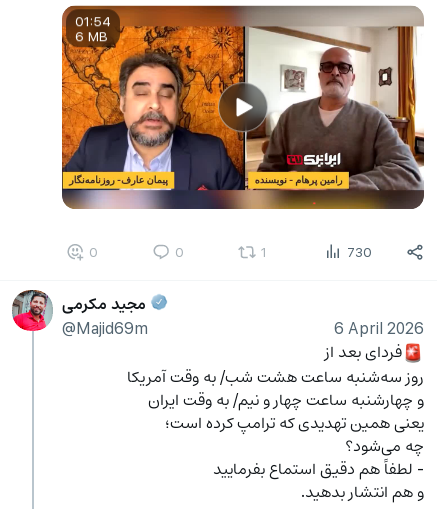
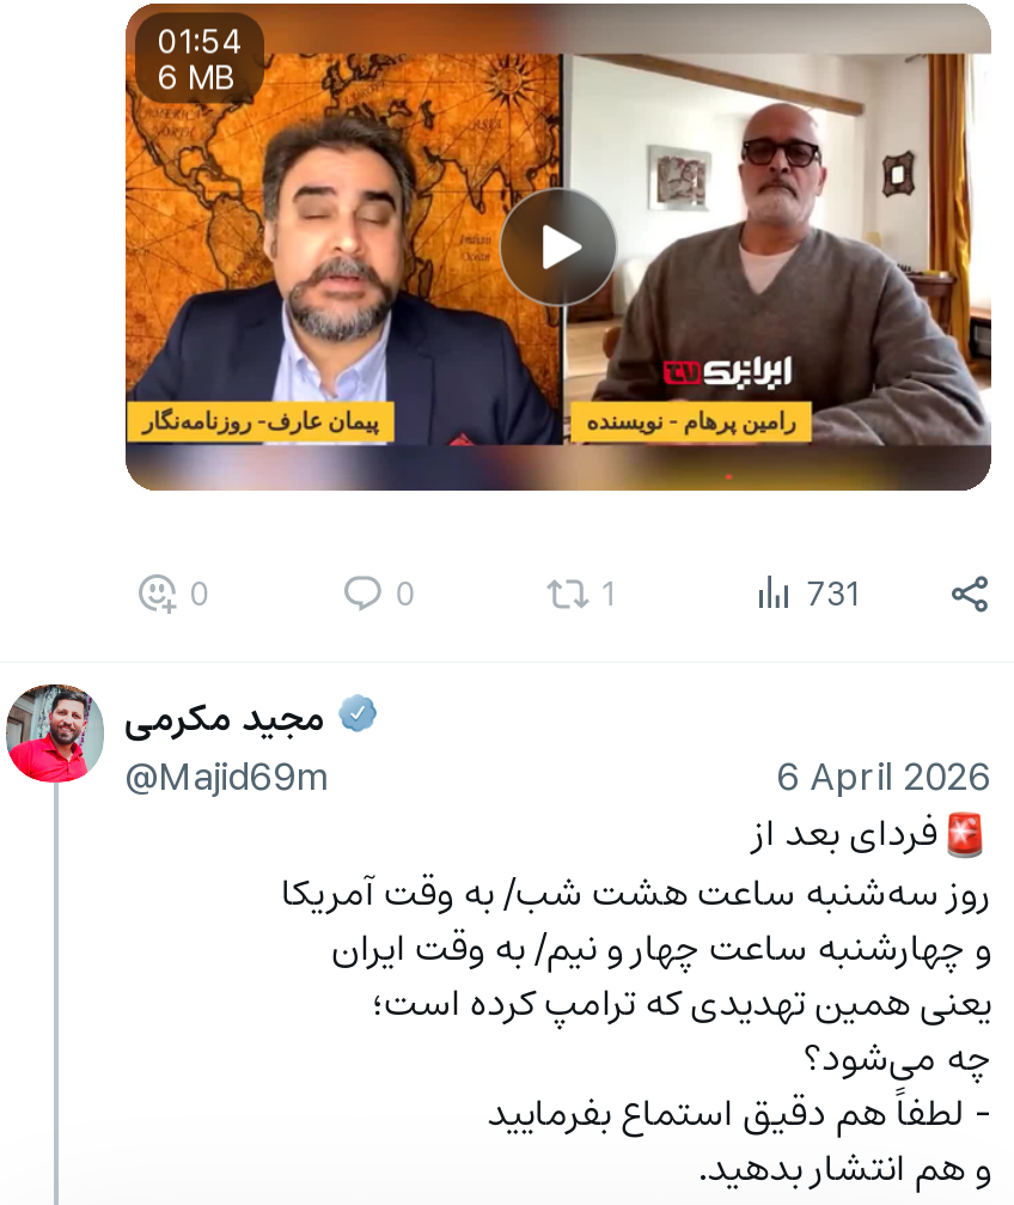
- 730
+ 731
